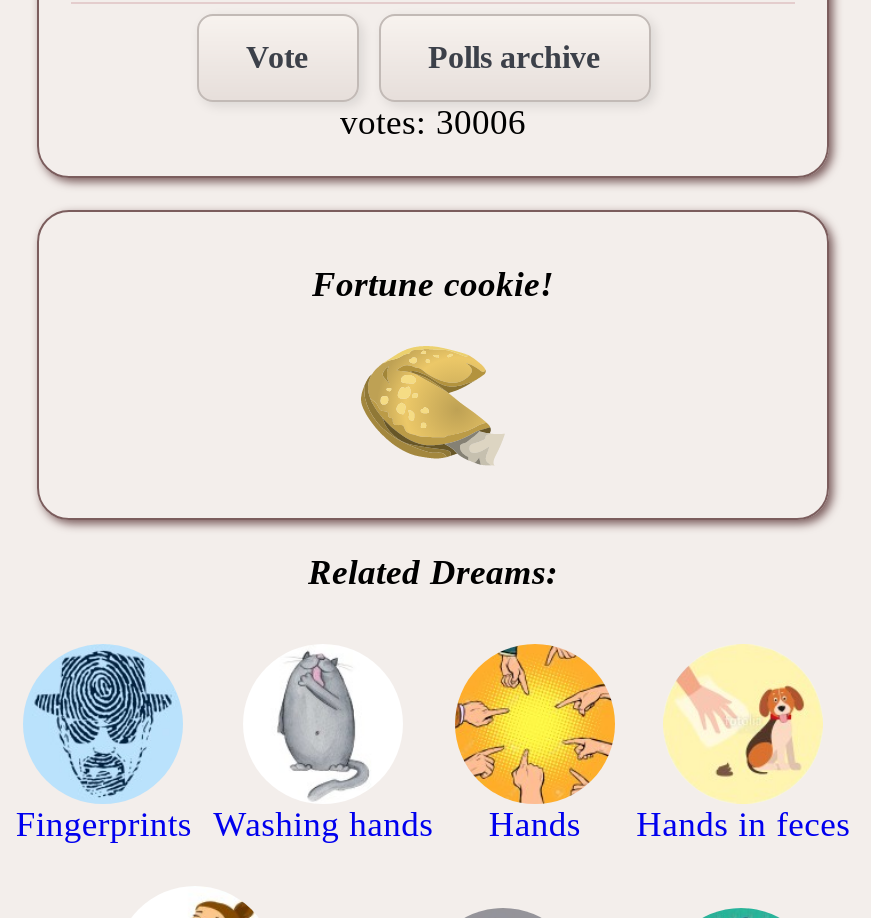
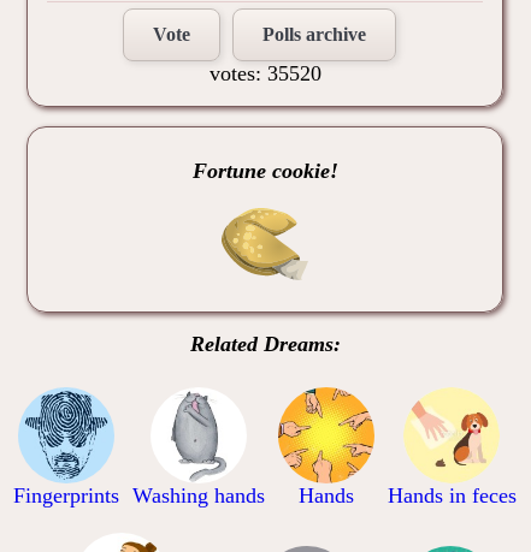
- votes: 30006
+ votes: 35520
